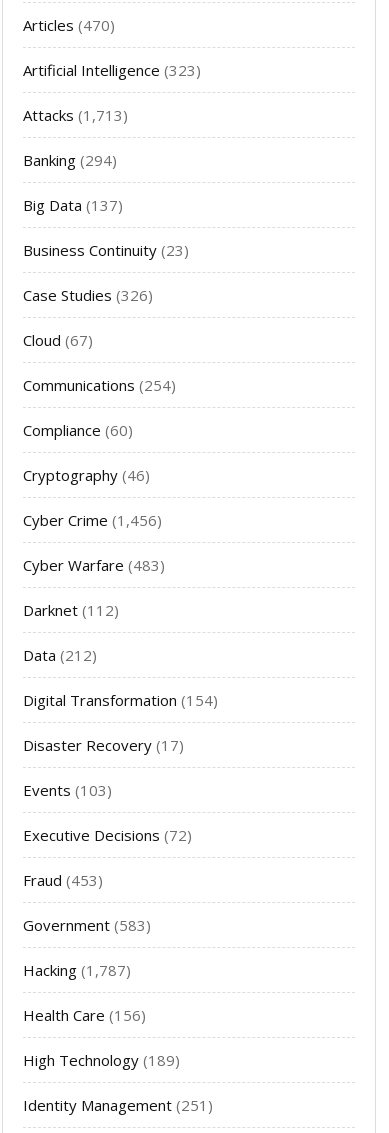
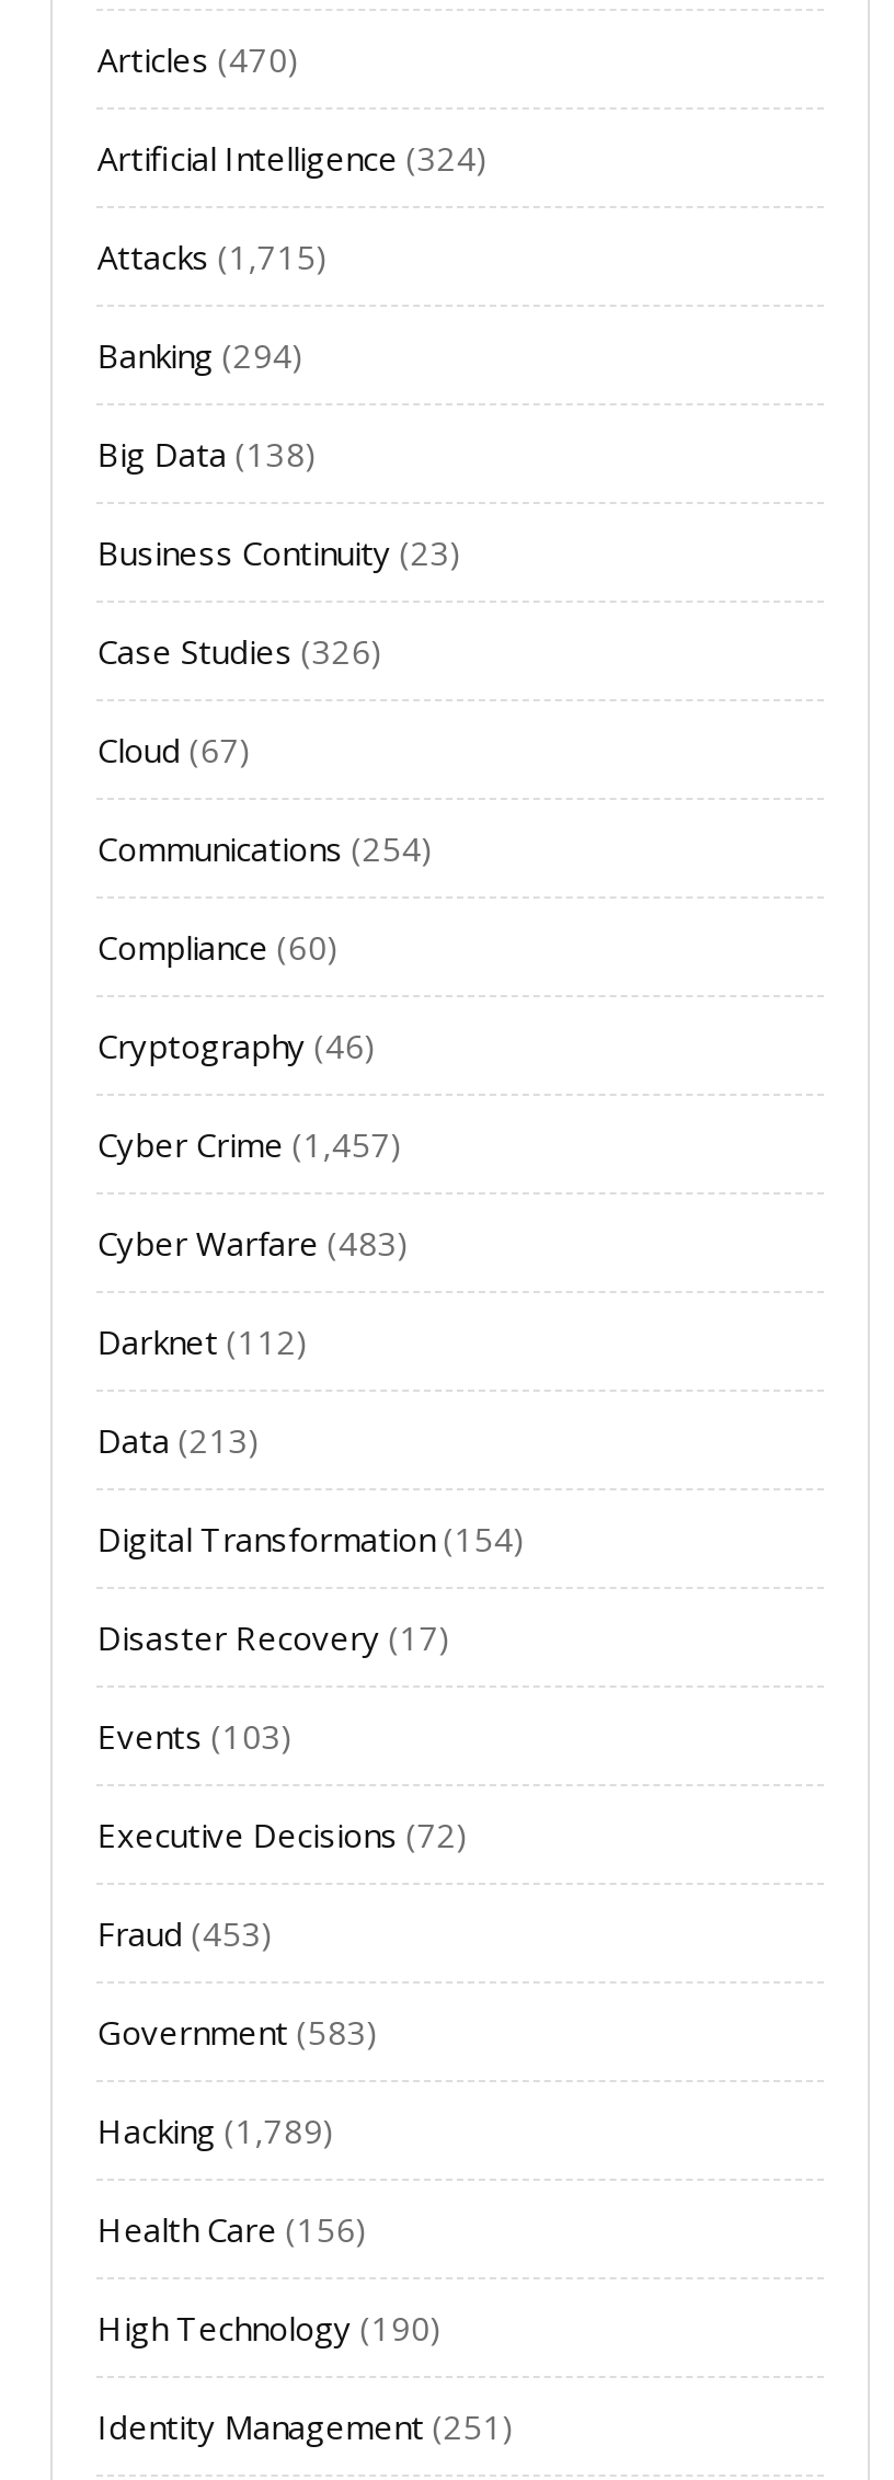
- Artificial Intelligence (323)
+ Artificial Intelligence (324)

- Attacks (1,713)
+ Attacks (1,715)

- Big Data (137)
+ Big Data (138)

- Cyber Crime (1,456)
+ Cyber Crime (1,457)

- Data (212)
+ Data (213)

- Hacking (1,787)
+ Hacking (1,789)

- High Technology (189)
+ High Technology (190)
